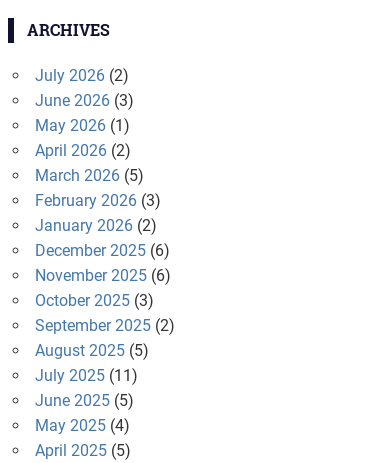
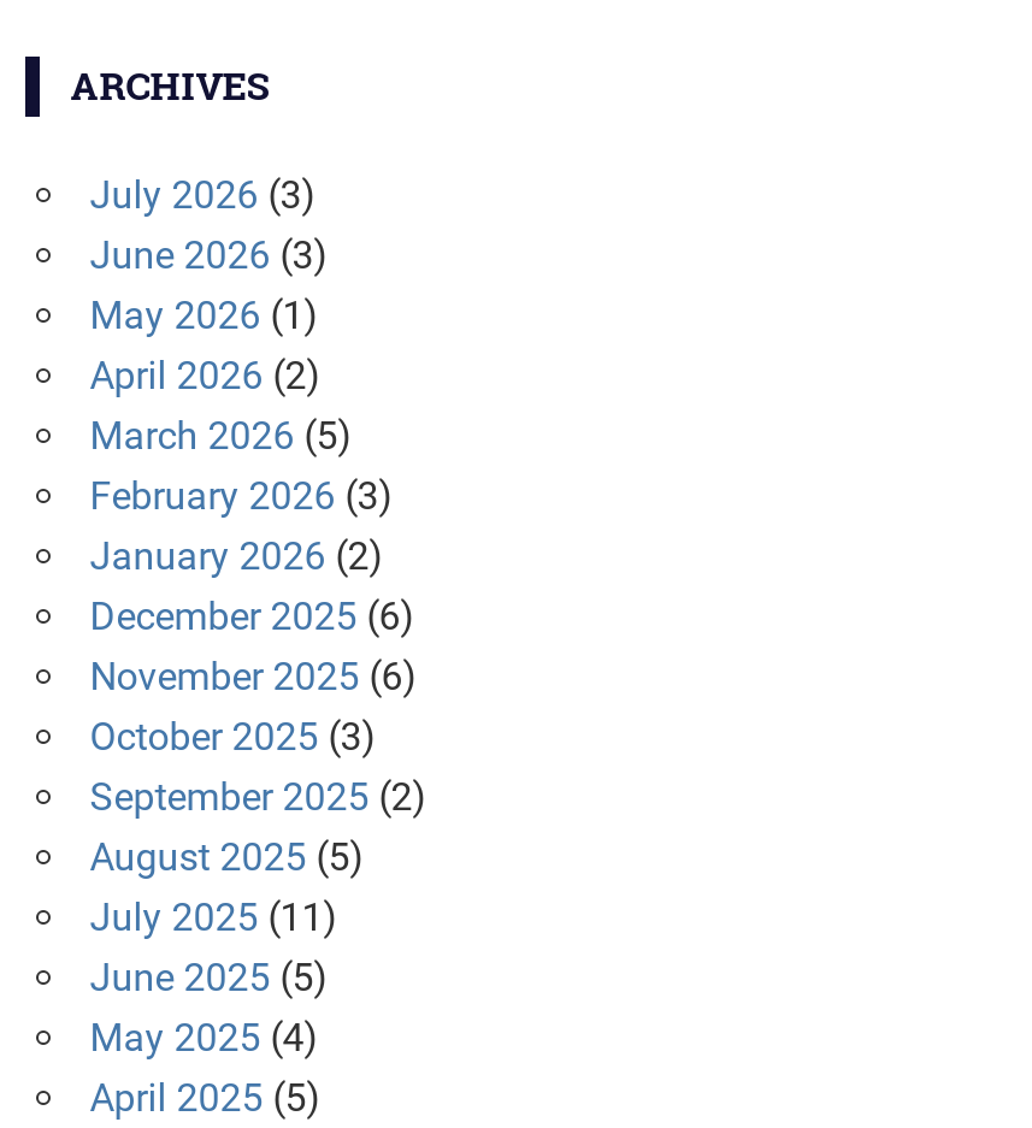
- July 2026 (2)
+ July 2026 (3)
